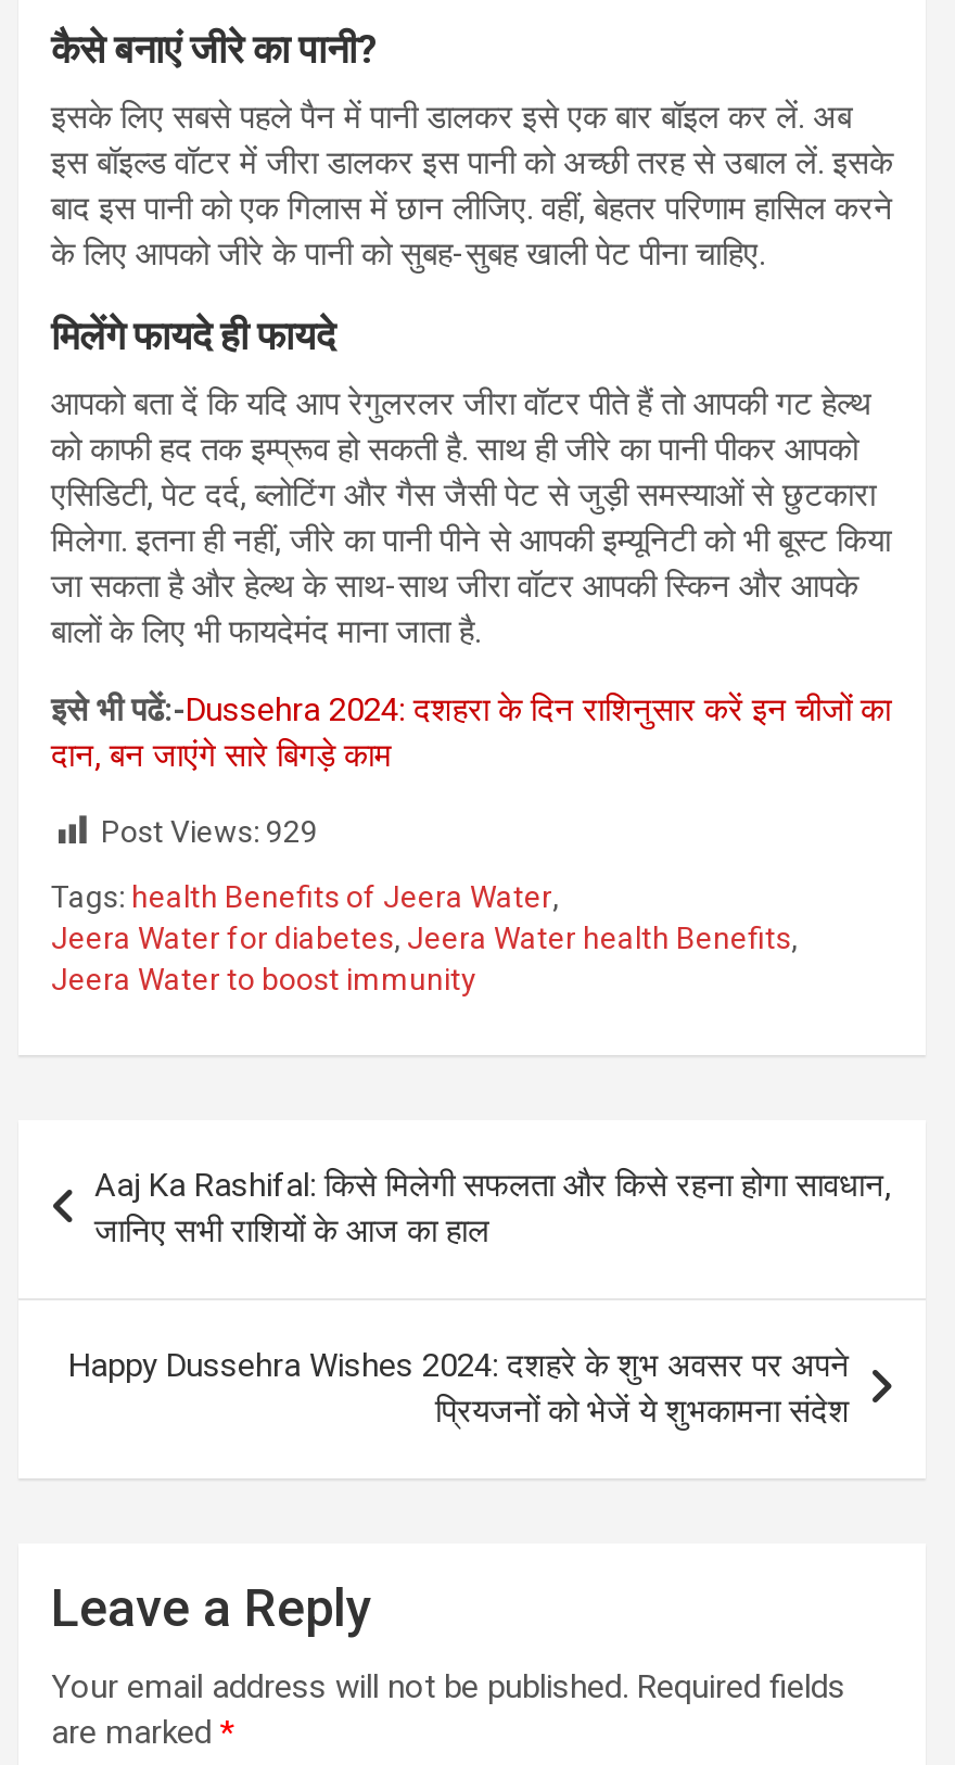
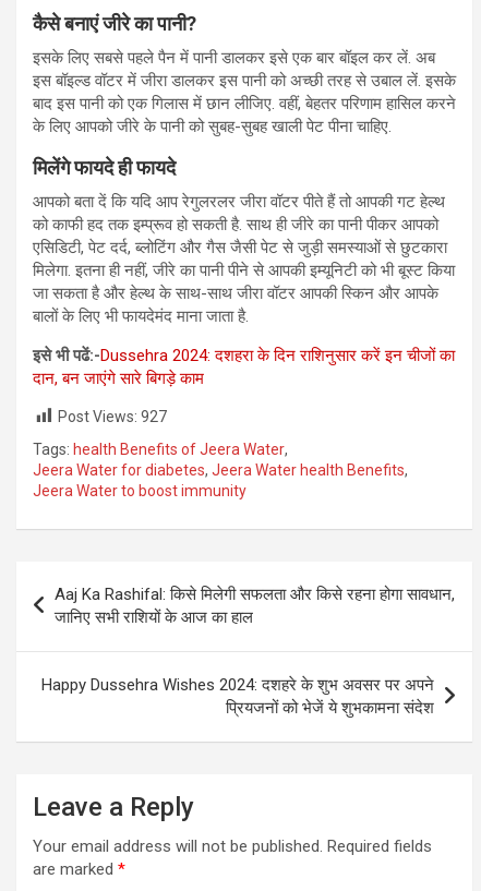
- Post Views: 929
+ Post Views: 927
